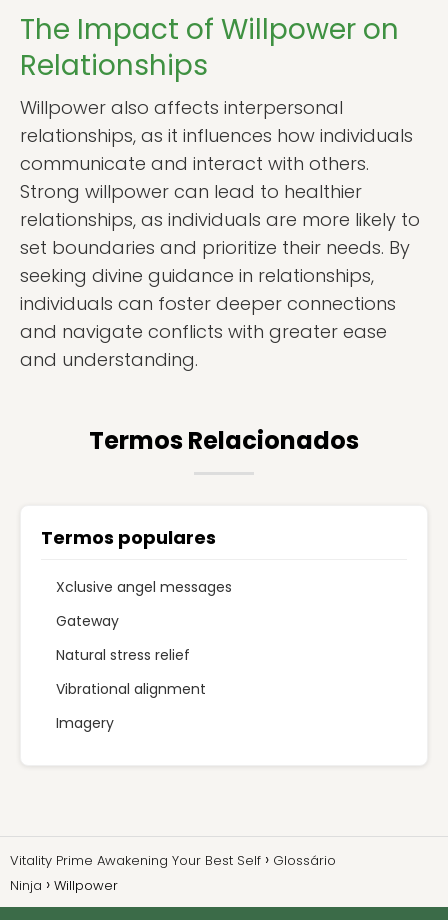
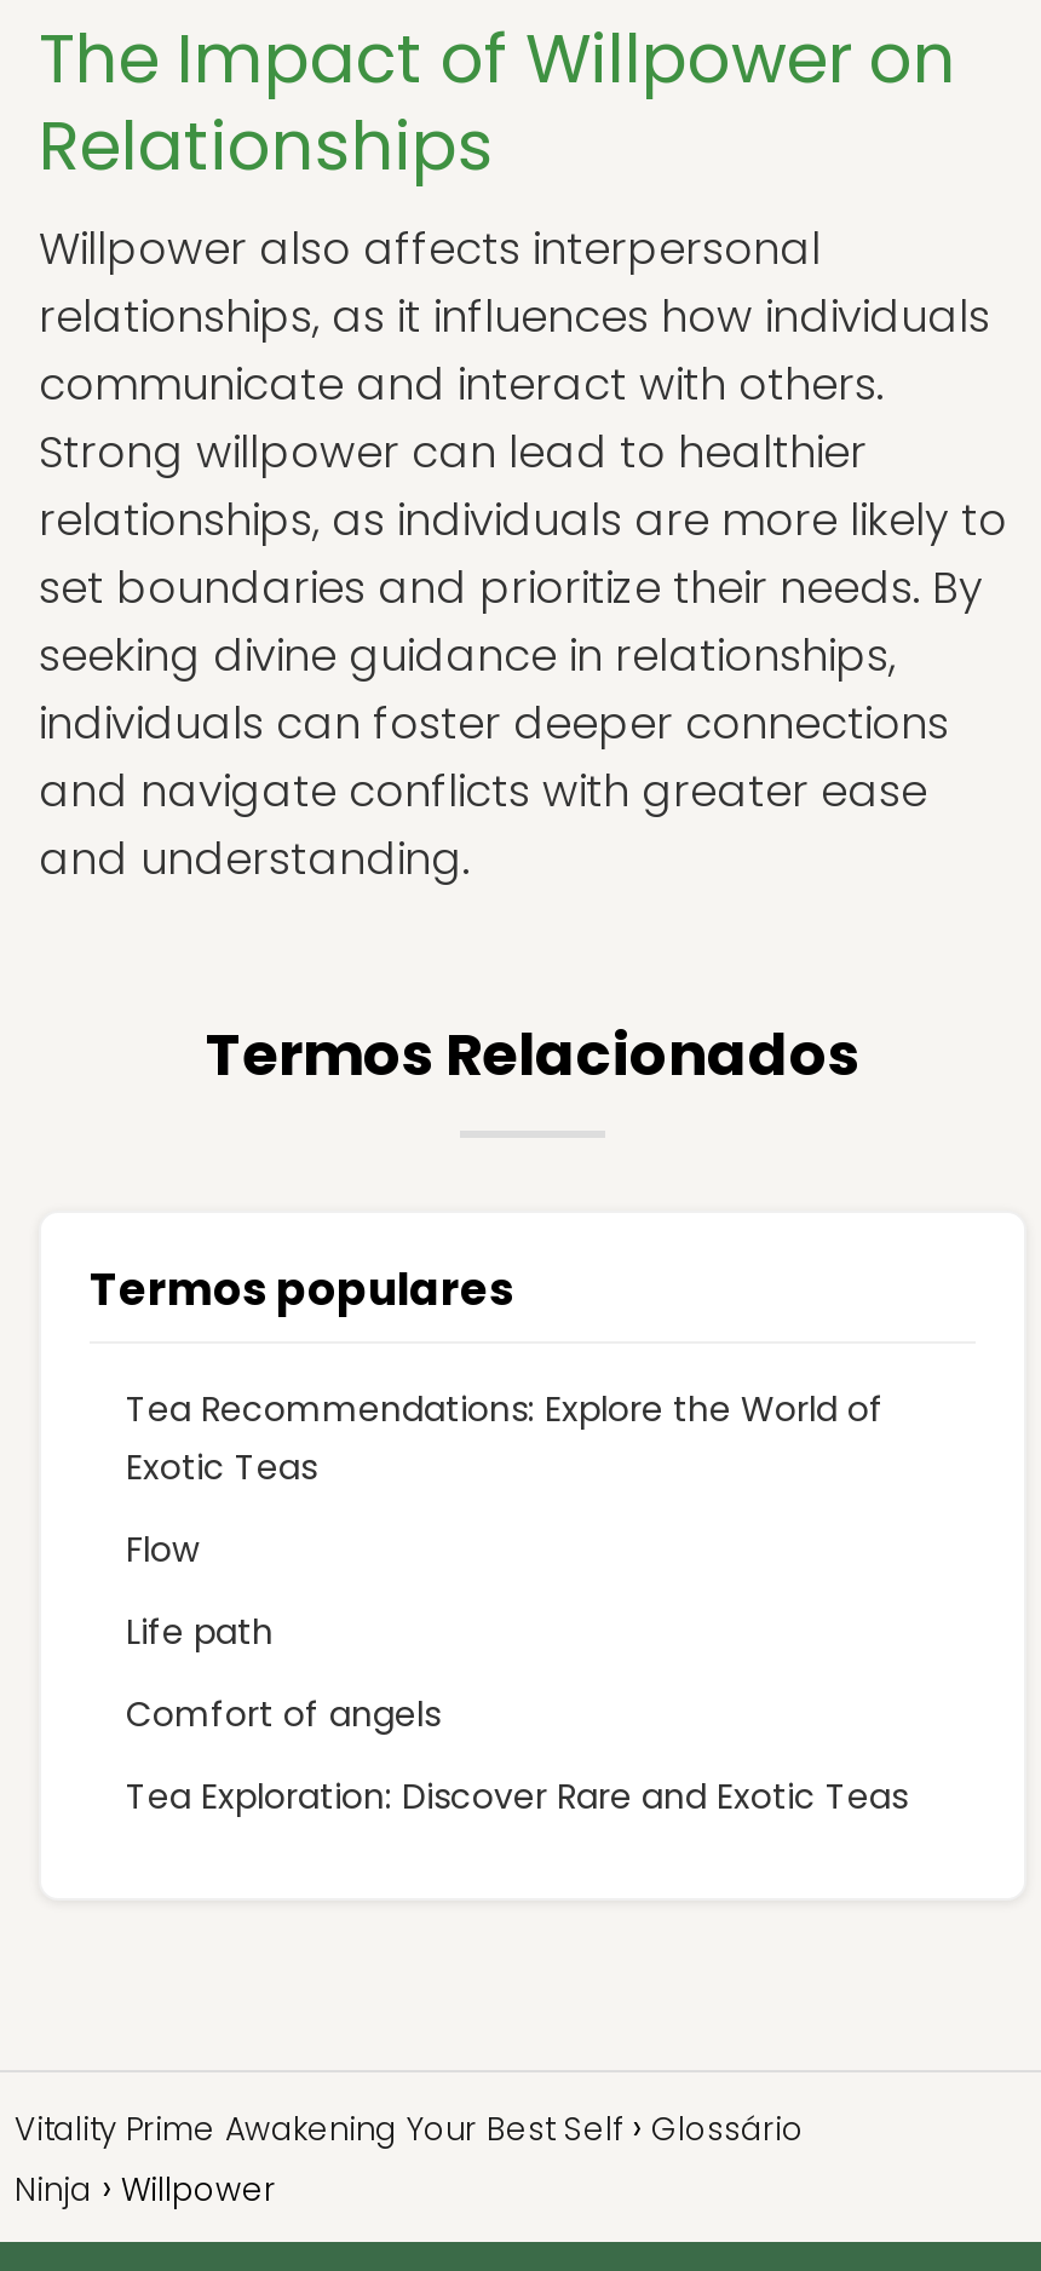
- Xclusive angel messages
+ Tea Recommendations: Explore the World of
+ Exotic Teas

- Gateway
+ Flow

- Natural stress relief
+ Life path

- Vibrational alignment
+ Comfort of angels

- Imagery
+ Tea Exploration: Discover Rare and Exotic Teas
